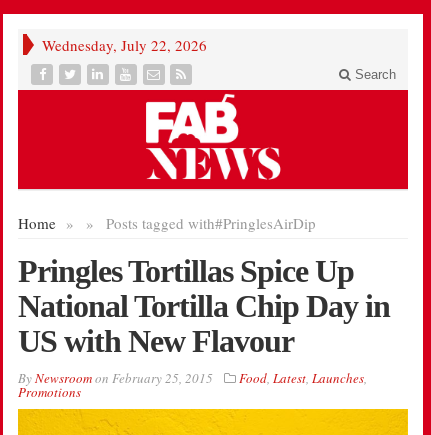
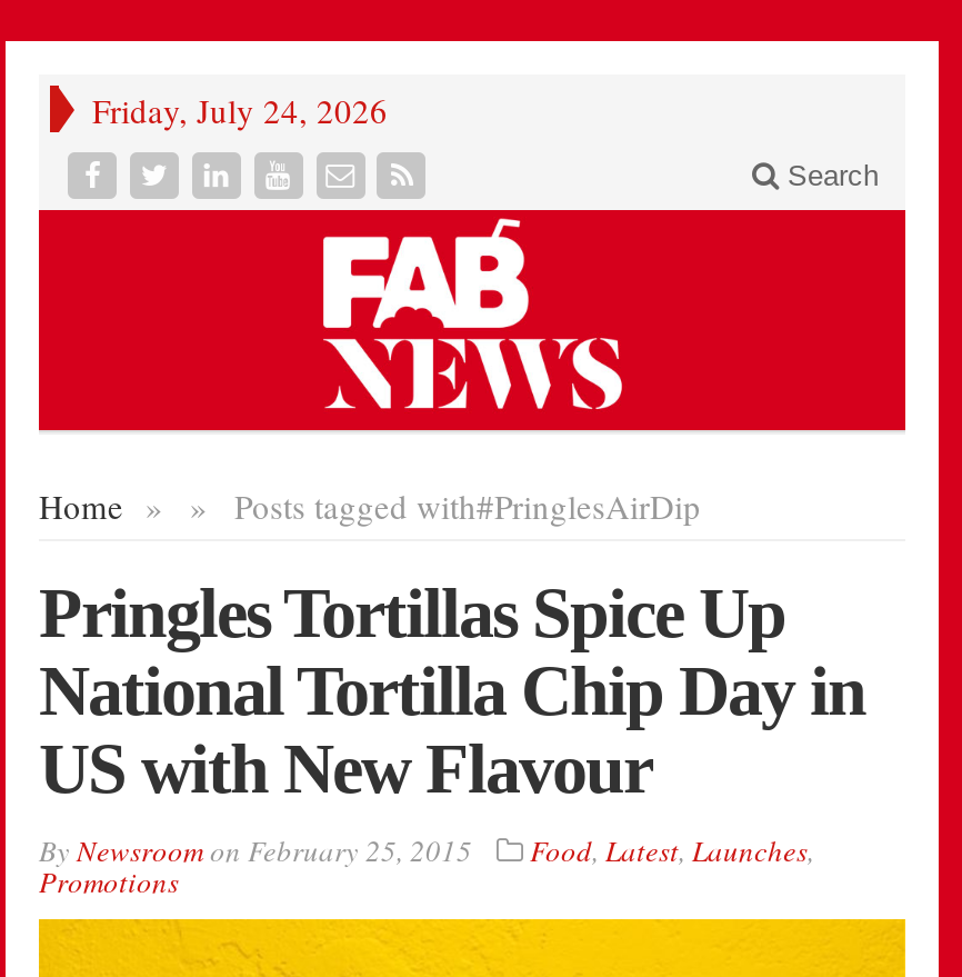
- Wednesday, July 22, 2026
+ Friday, July 24, 2026
